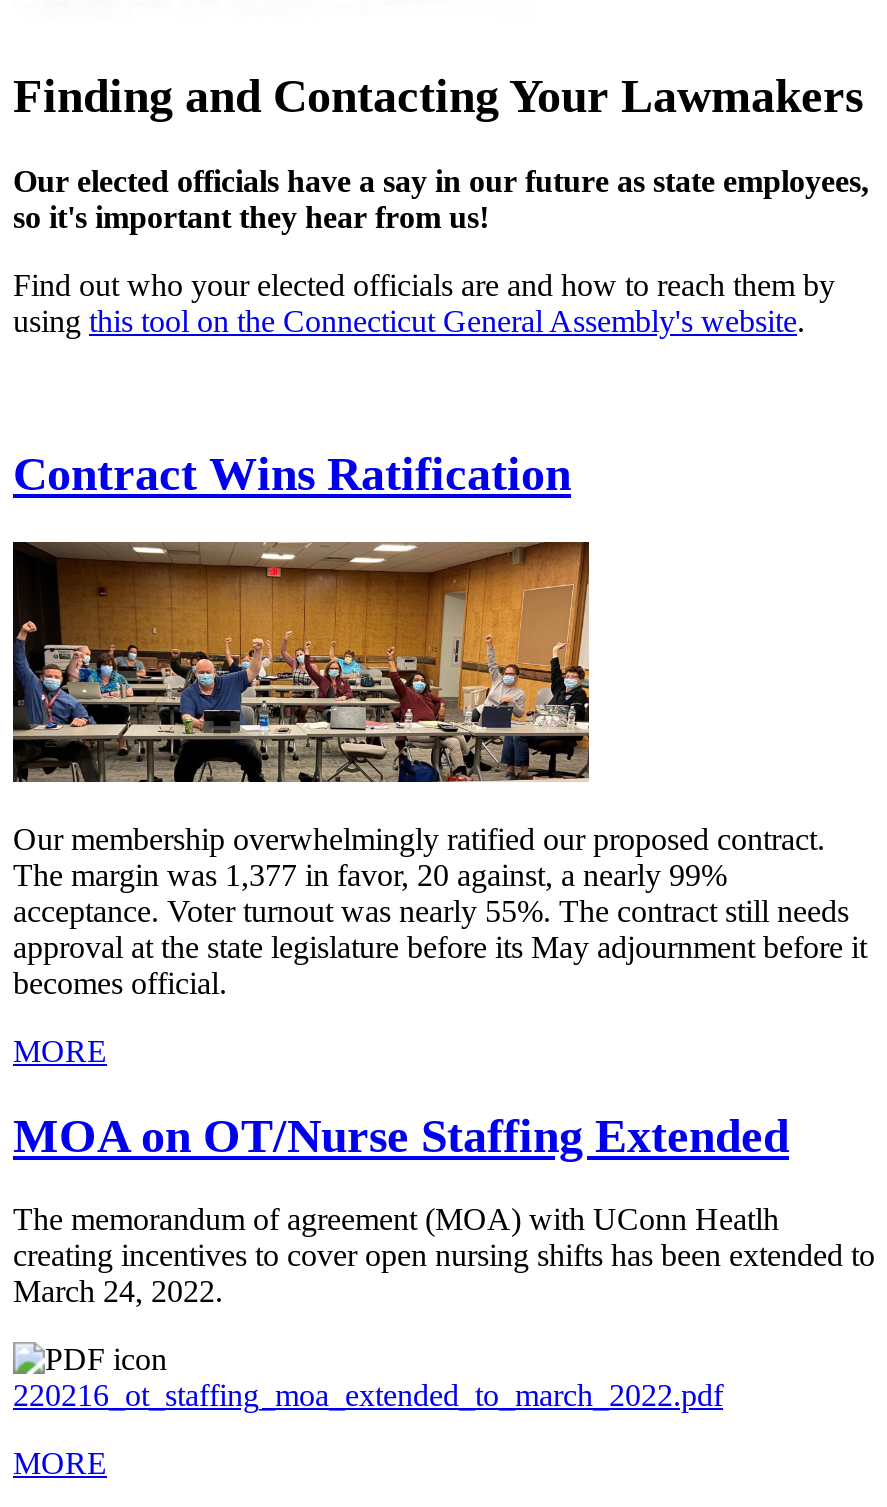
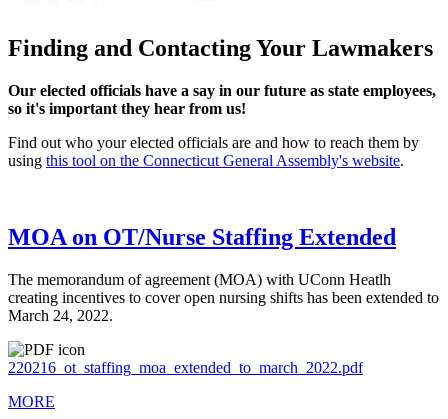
- Contract Wins Ratification

- [image]
- Our membership overwhelmingly ratified our proposed contract.
- The margin was 1,377 in favor, 20 against, a nearly 99%
- acceptance. Voter turnout was nearly 55%. The contract still needs
- approval at the state legislature before its May adjournment before it
- becomes official.
- MORE
